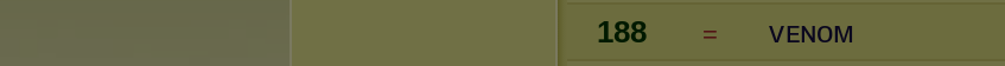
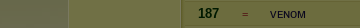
- 188
+ 187
